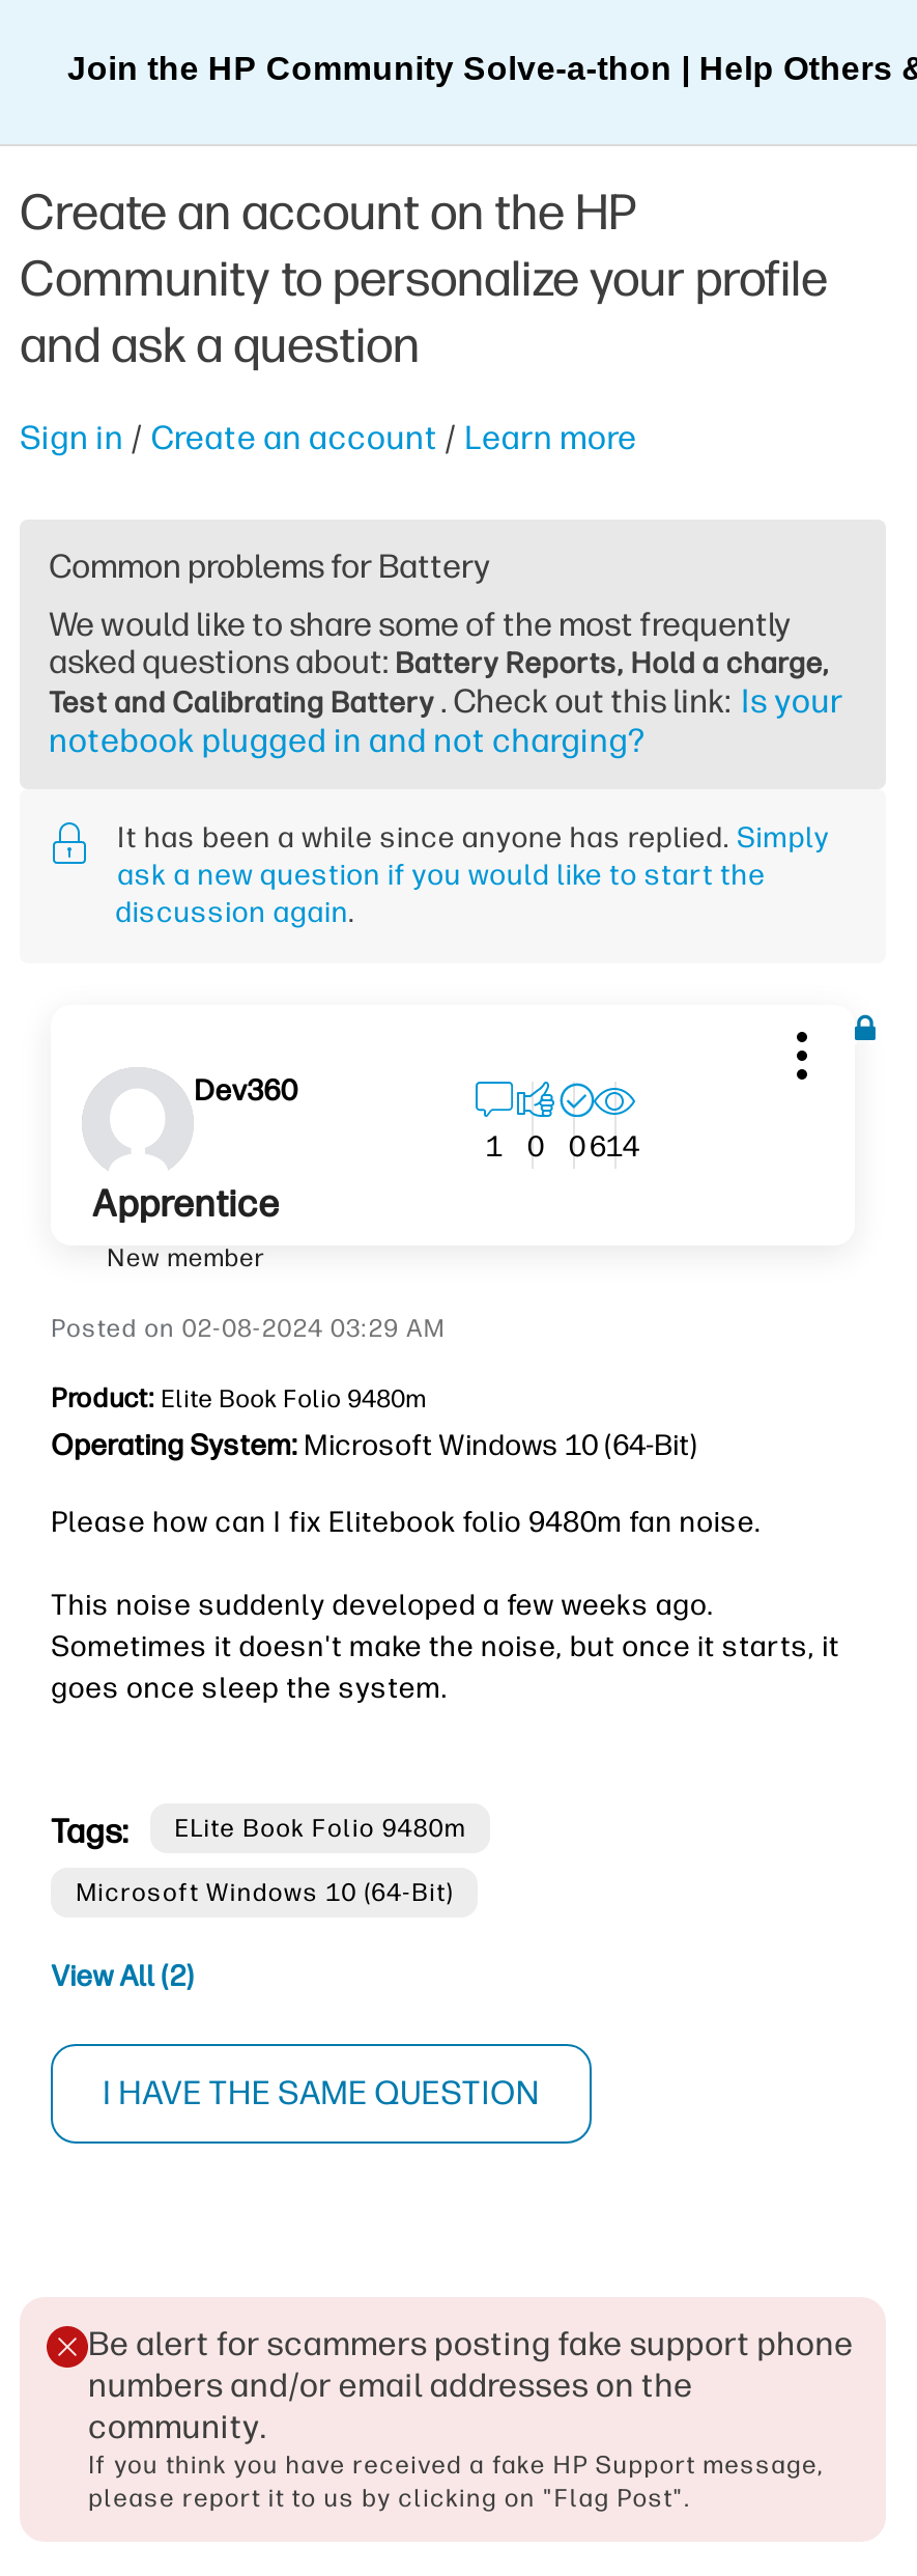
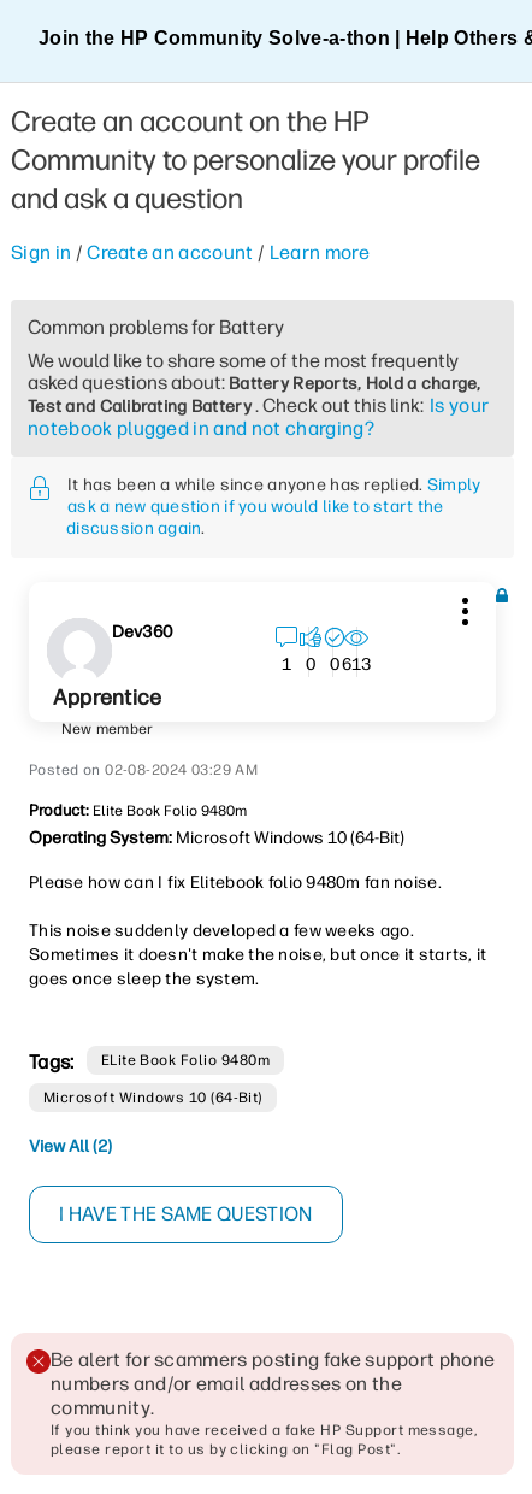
- 1 0 0 614
+ 1 0 0 613
